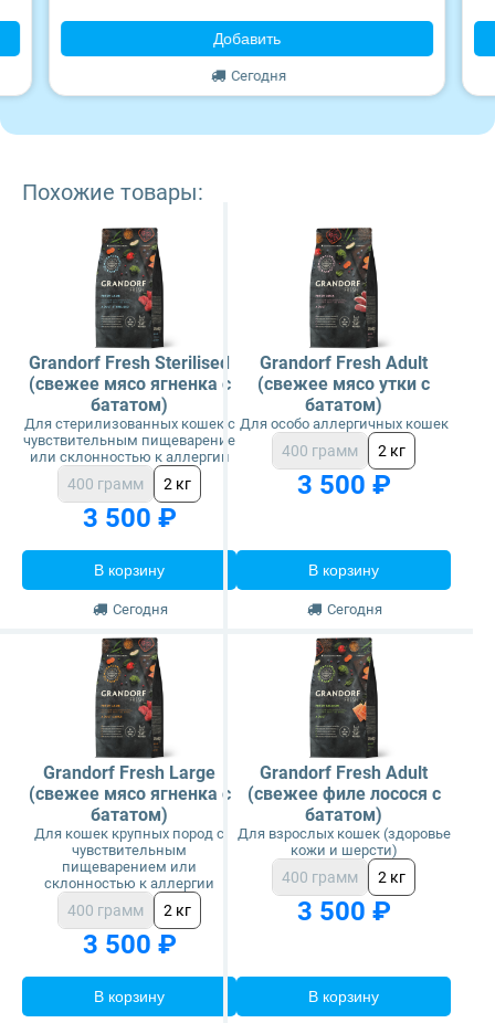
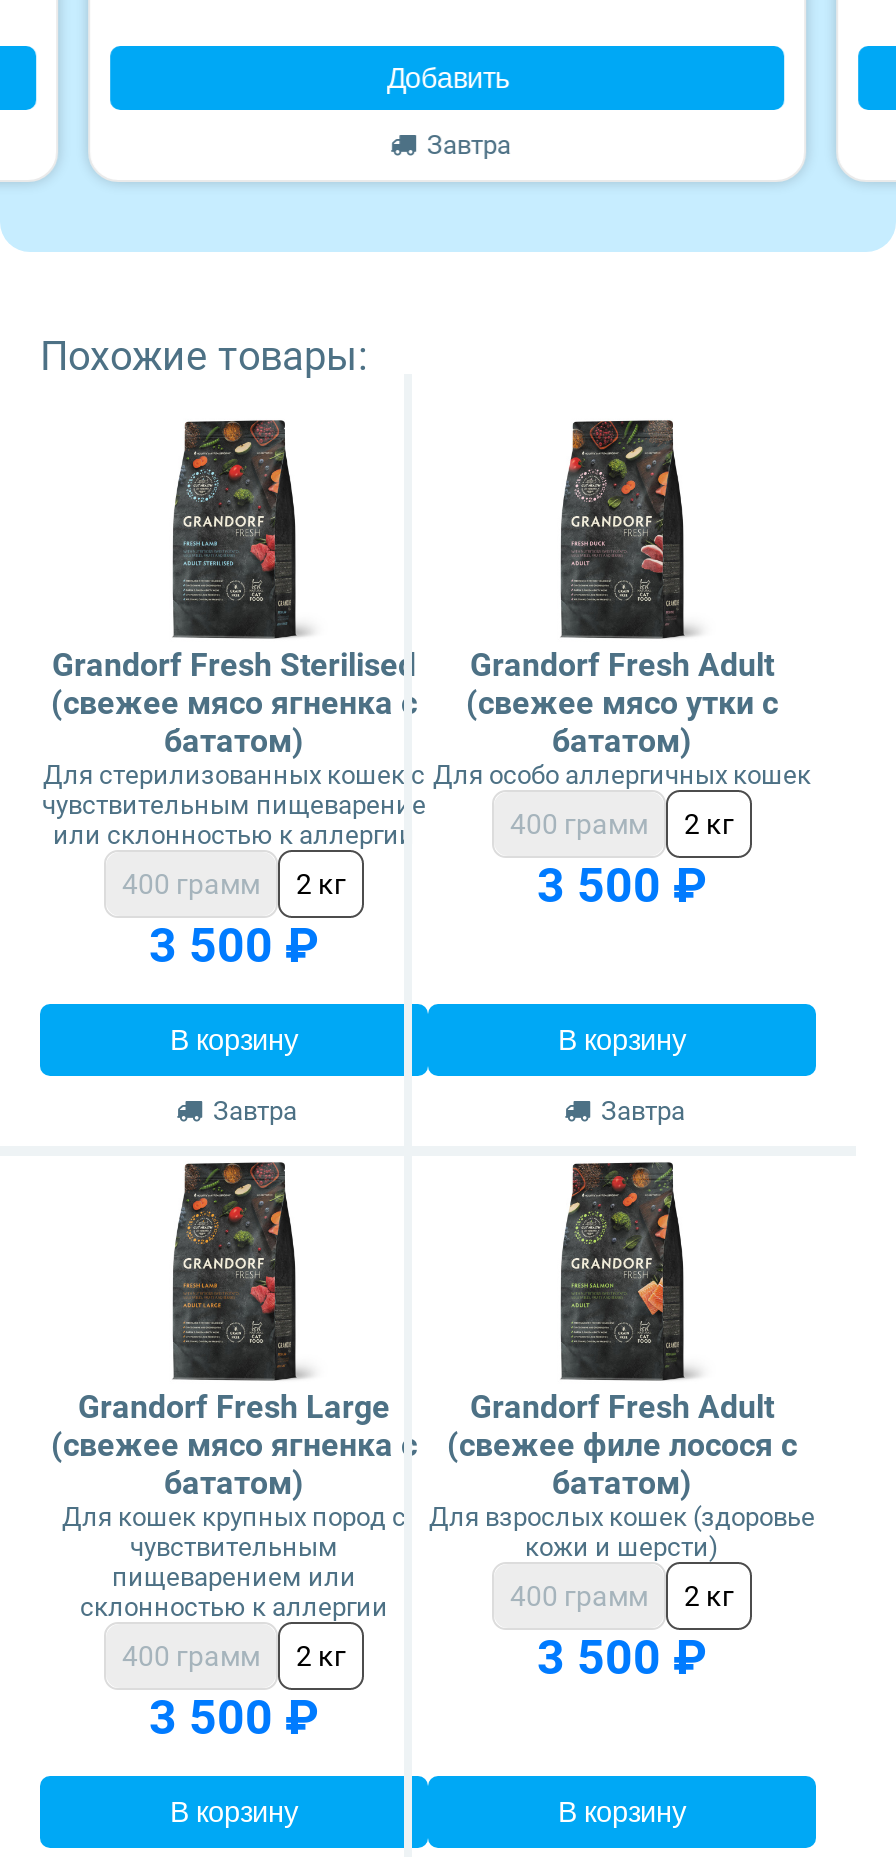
- Сегодня
+ Завтра

- Сегодня
+ Завтра

- Сегодня
+ Завтра
